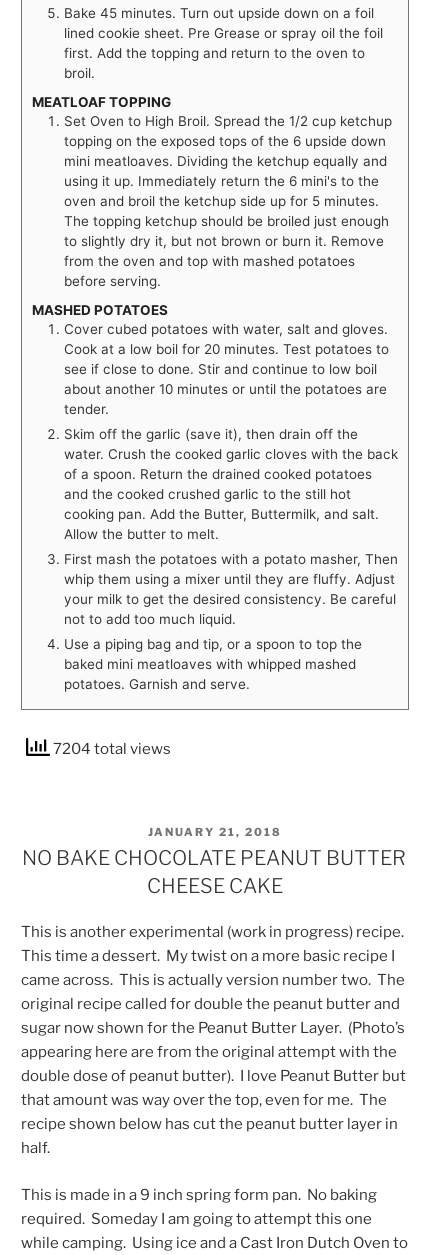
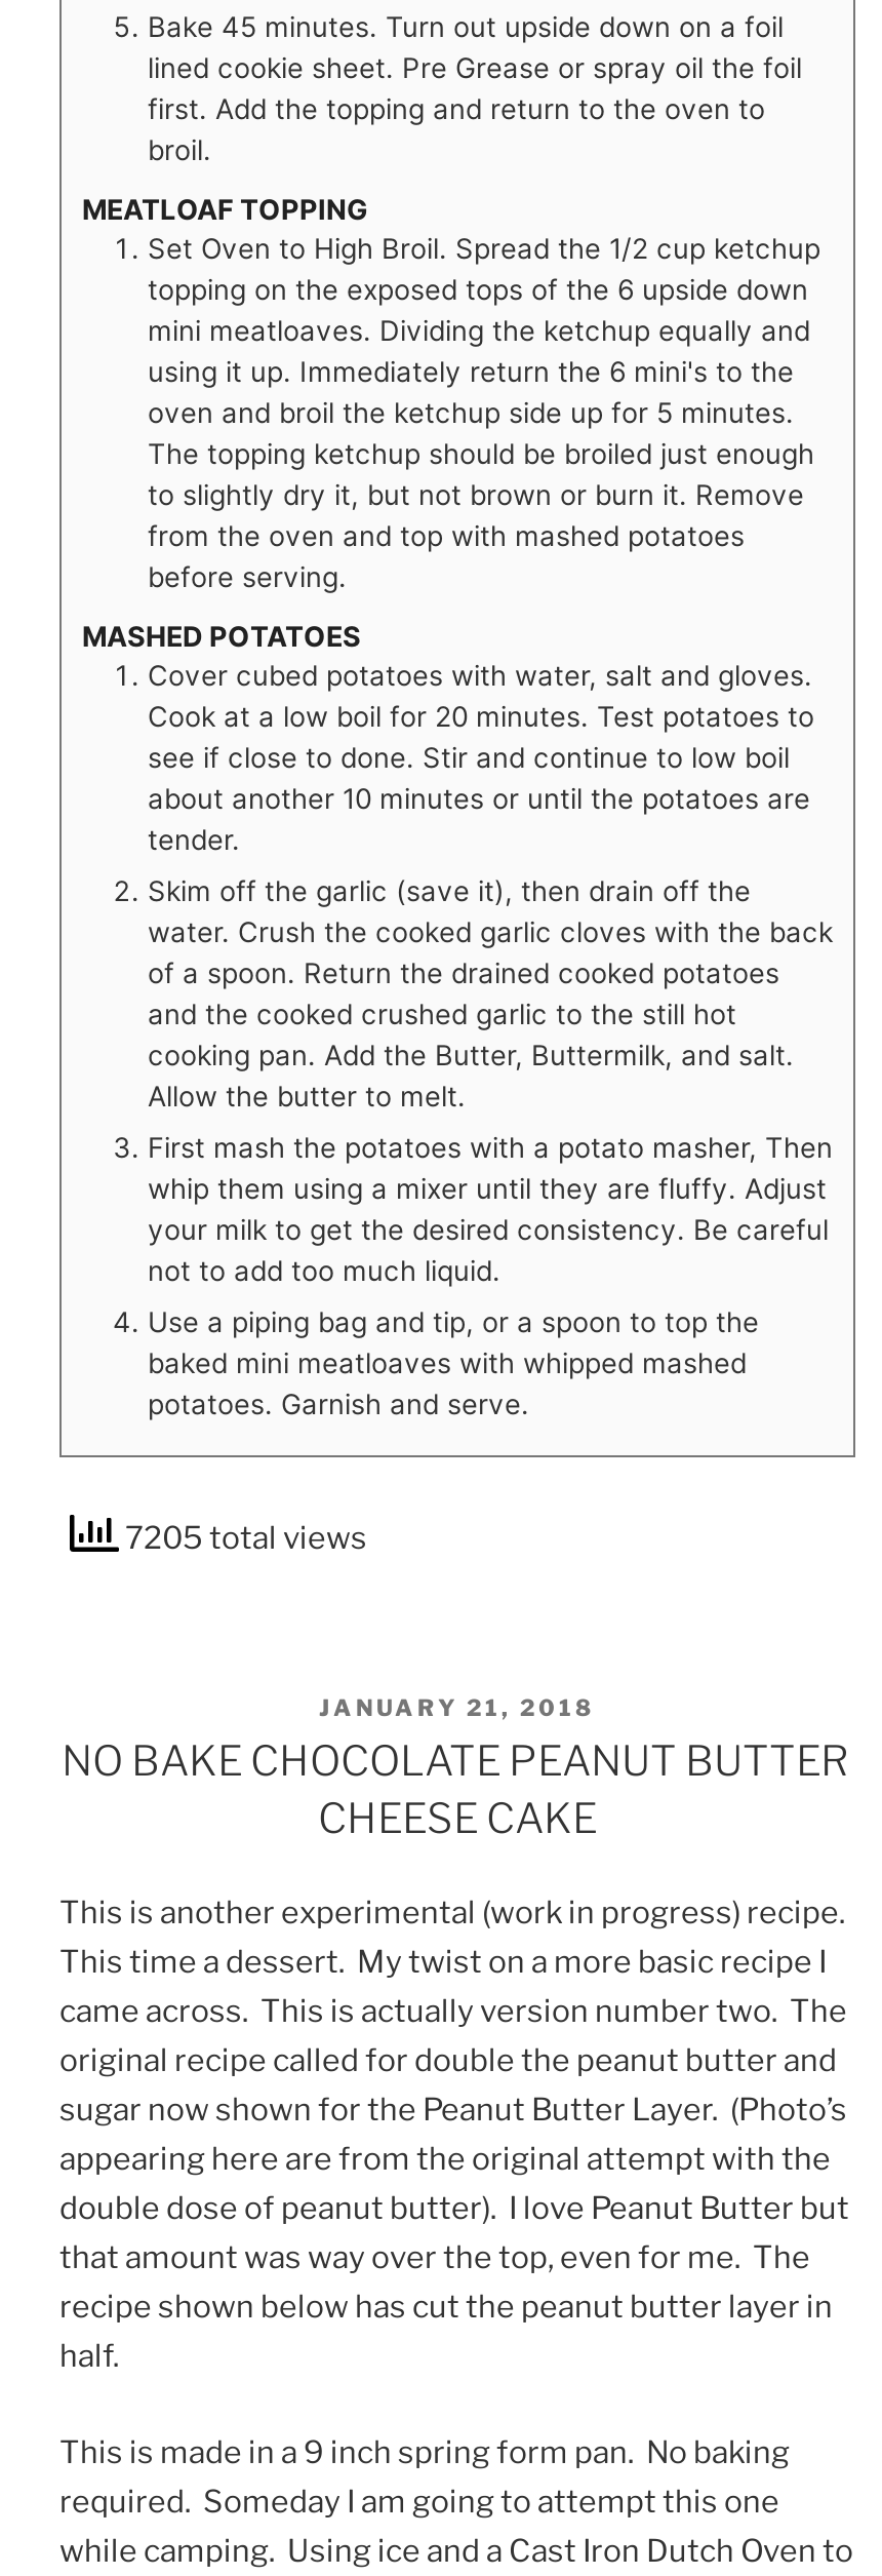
- 7204 total views
+ 7205 total views
